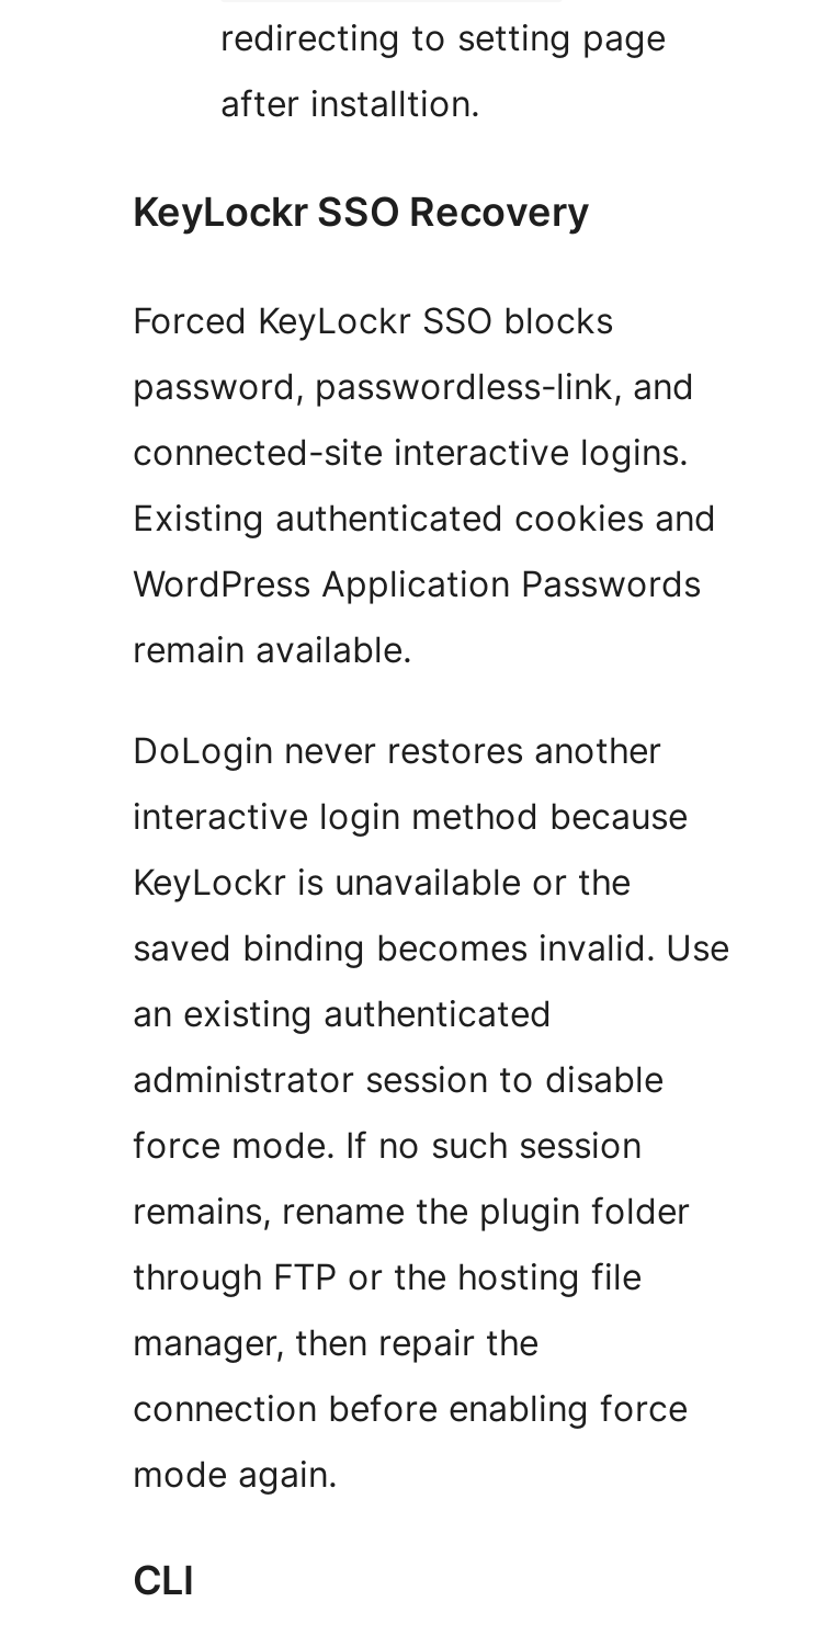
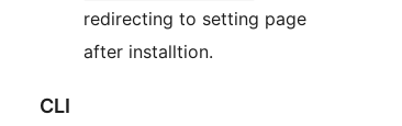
- KeyLockr SSO Recovery
- Forced KeyLockr SSO blocks
- password, passwordless-link, and
- connected-site interactive logins.
- Existing authenticated cookies and
- WordPress Application Passwords
- remain available.
- DoLogin never restores another
- interactive login method because
- KeyLockr is unavailable or the
- saved binding becomes invalid. Use
- an existing authenticated
- administrator session to disable
- force mode. If no such session
- remains, rename the plugin folder
- through FTP or the hosting file
- manager, then repair the
- connection before enabling force
- mode again.
